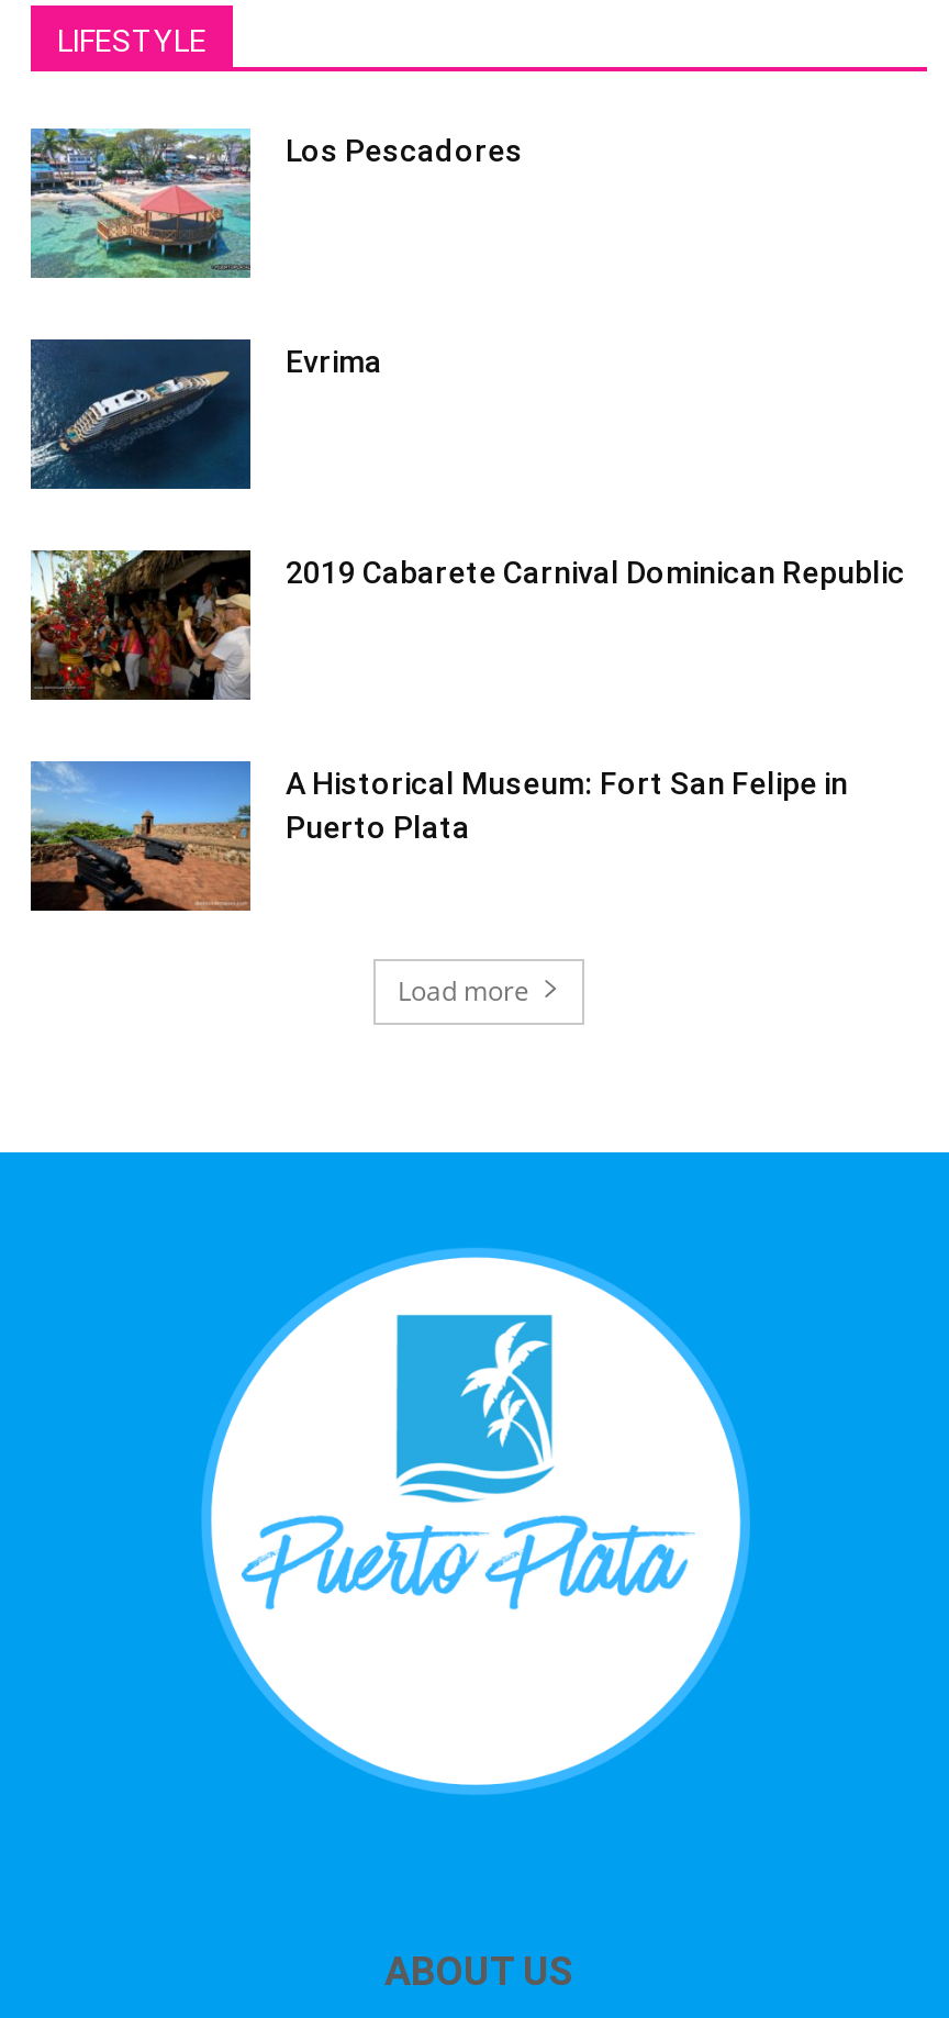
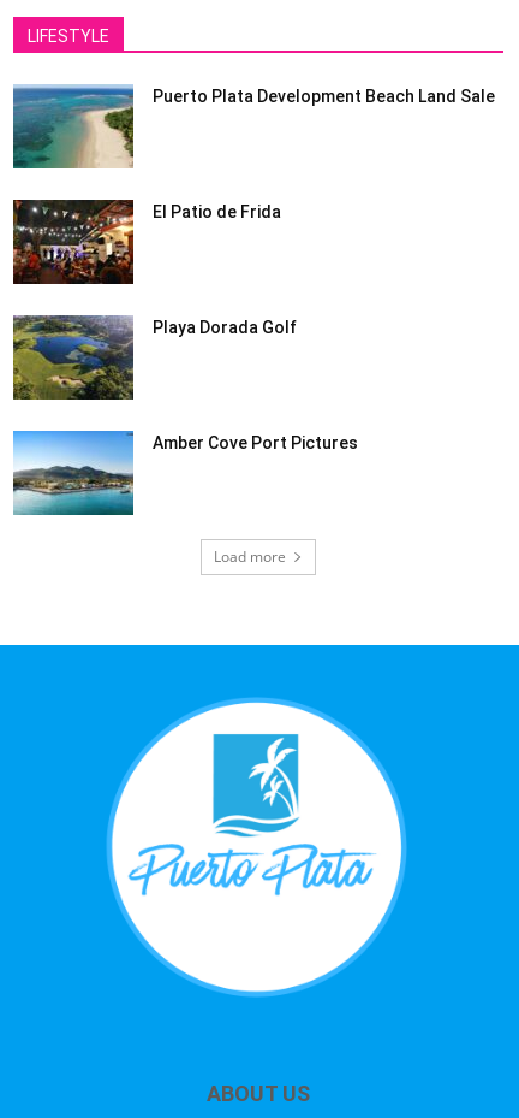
- [image]
- Los Pescadores
+ [image]
+ Puerto Plata Development Beach Land Sale

- [image]
- Evrima
+ [image]
+ El Patio de Frida

- [image]
- 2019 Cabarete Carnival Dominican Republic
+ [image]
+ Playa Dorada Golf

- [image]
- A Historical Museum: Fort San Felipe in
- Puerto Plata
+ [image]
+ Amber Cove Port Pictures
